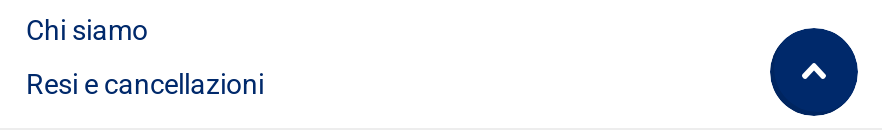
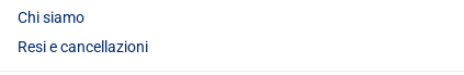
- [image]
